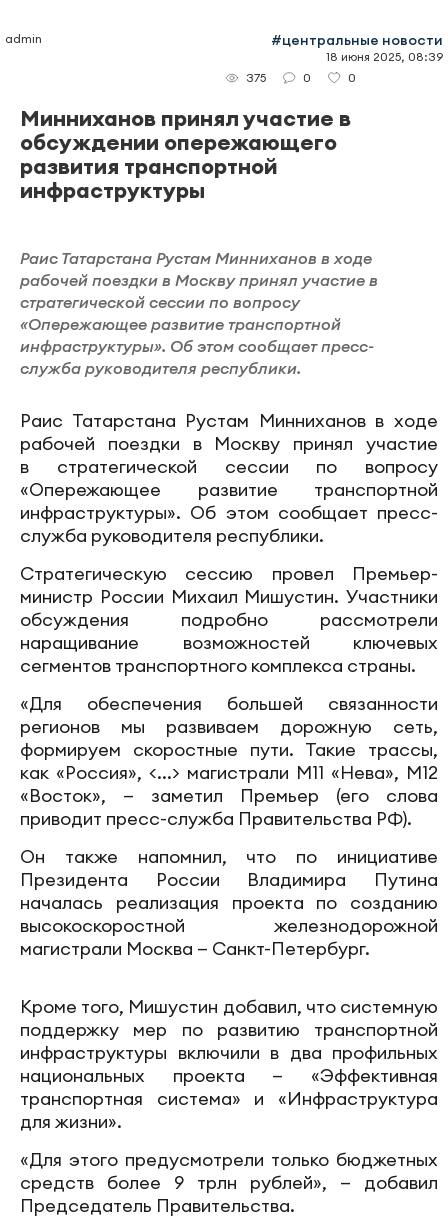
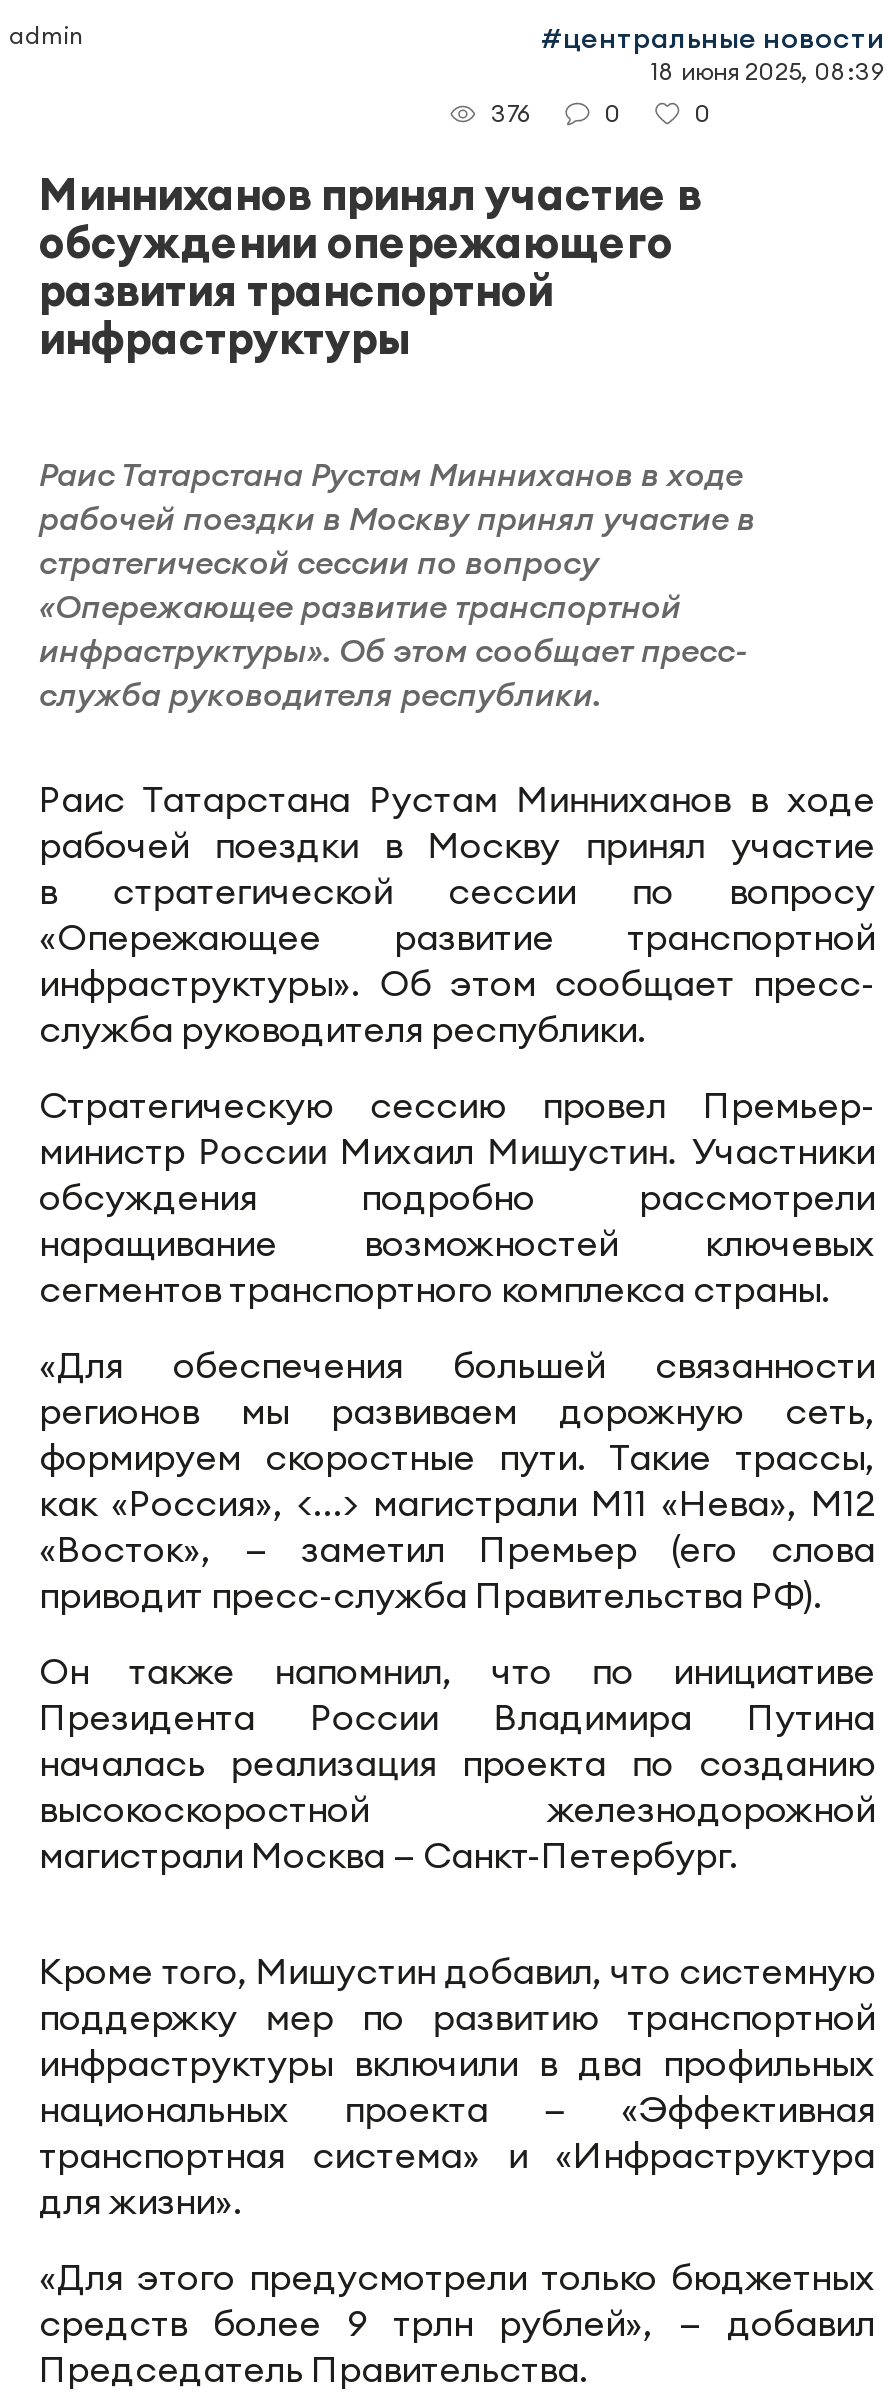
- 375
+ 376
